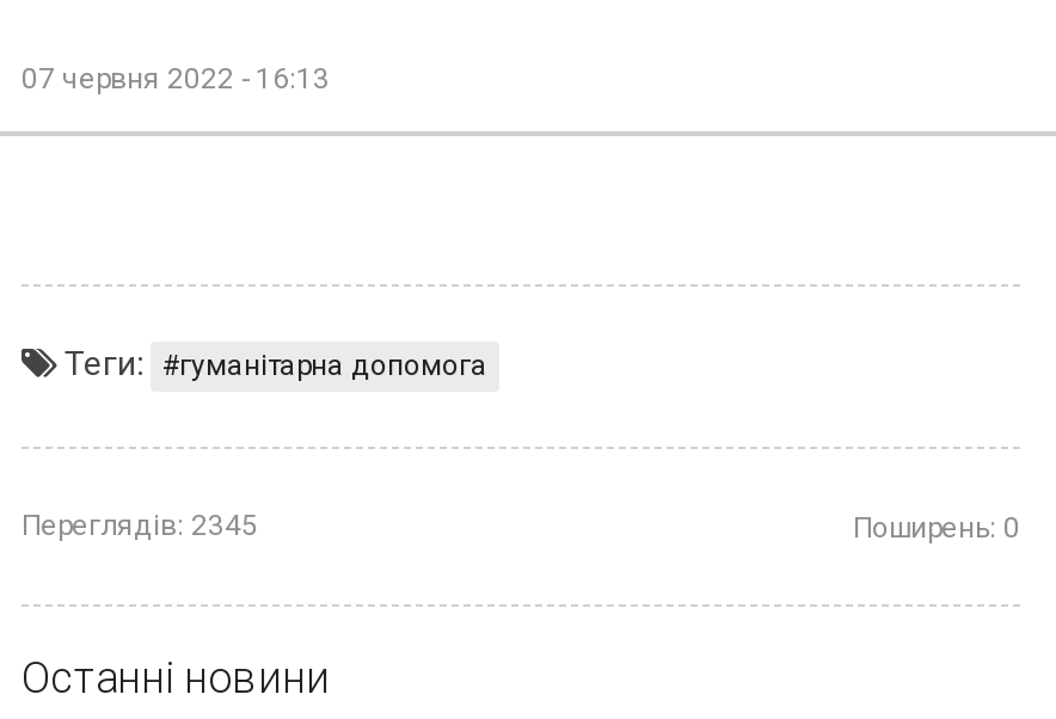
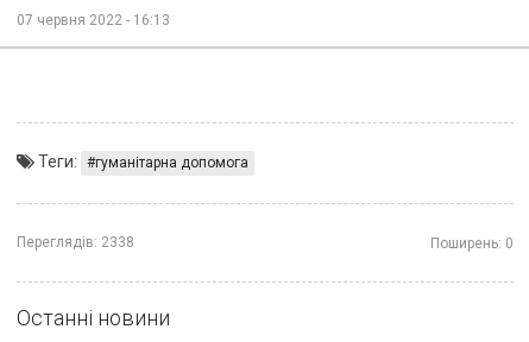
- Переглядів: 2345
+ Переглядів: 2338
